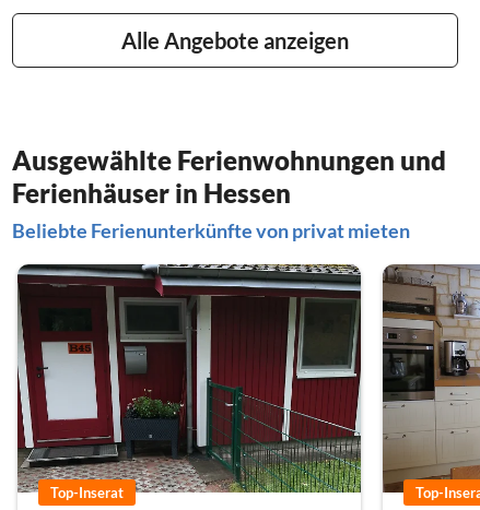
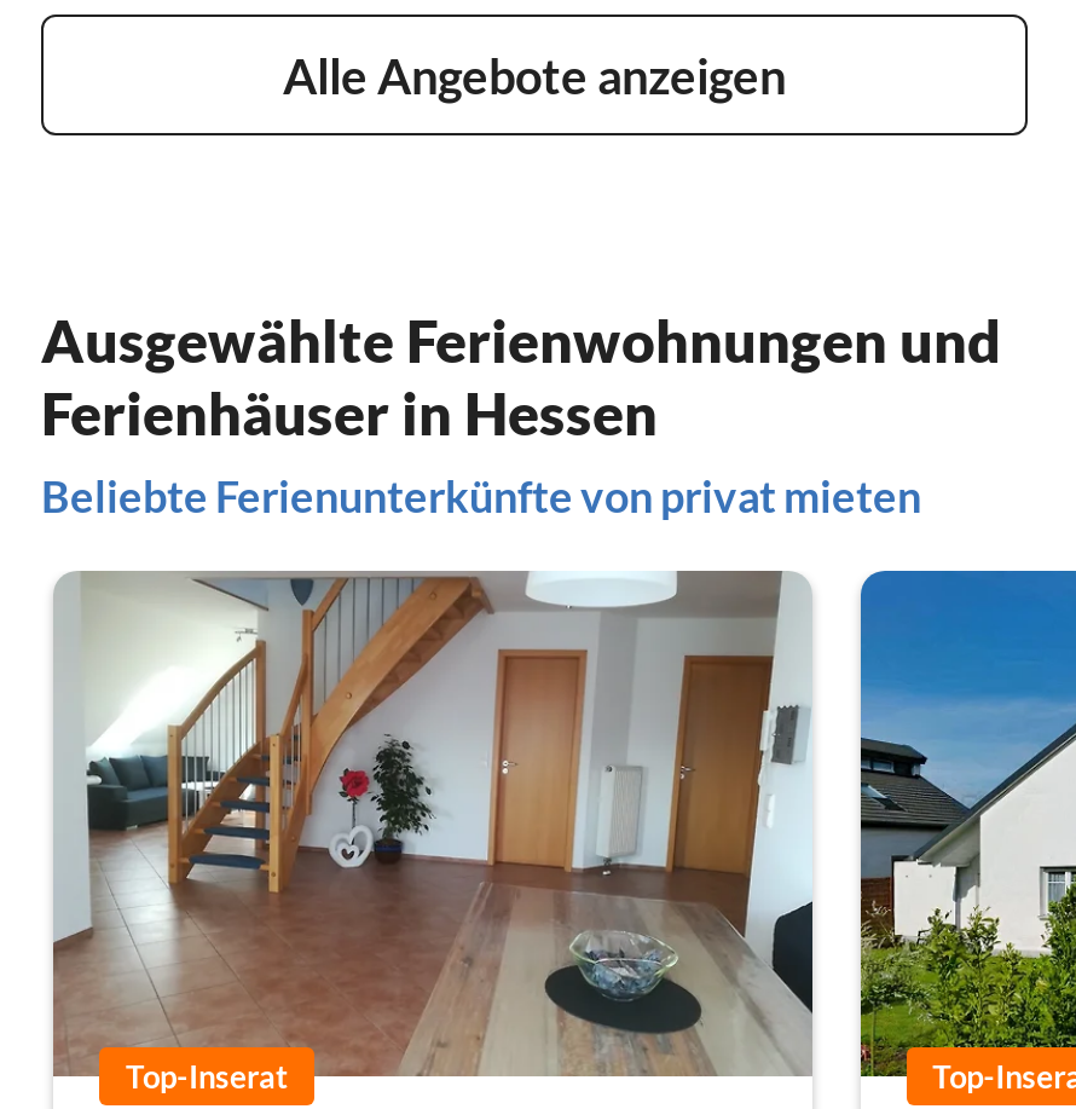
- [image]
+ [image]

- [image]
+ [image]
